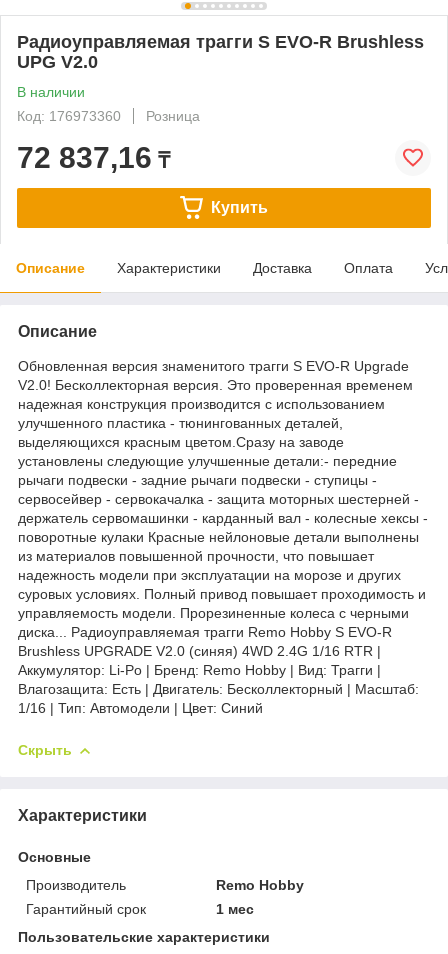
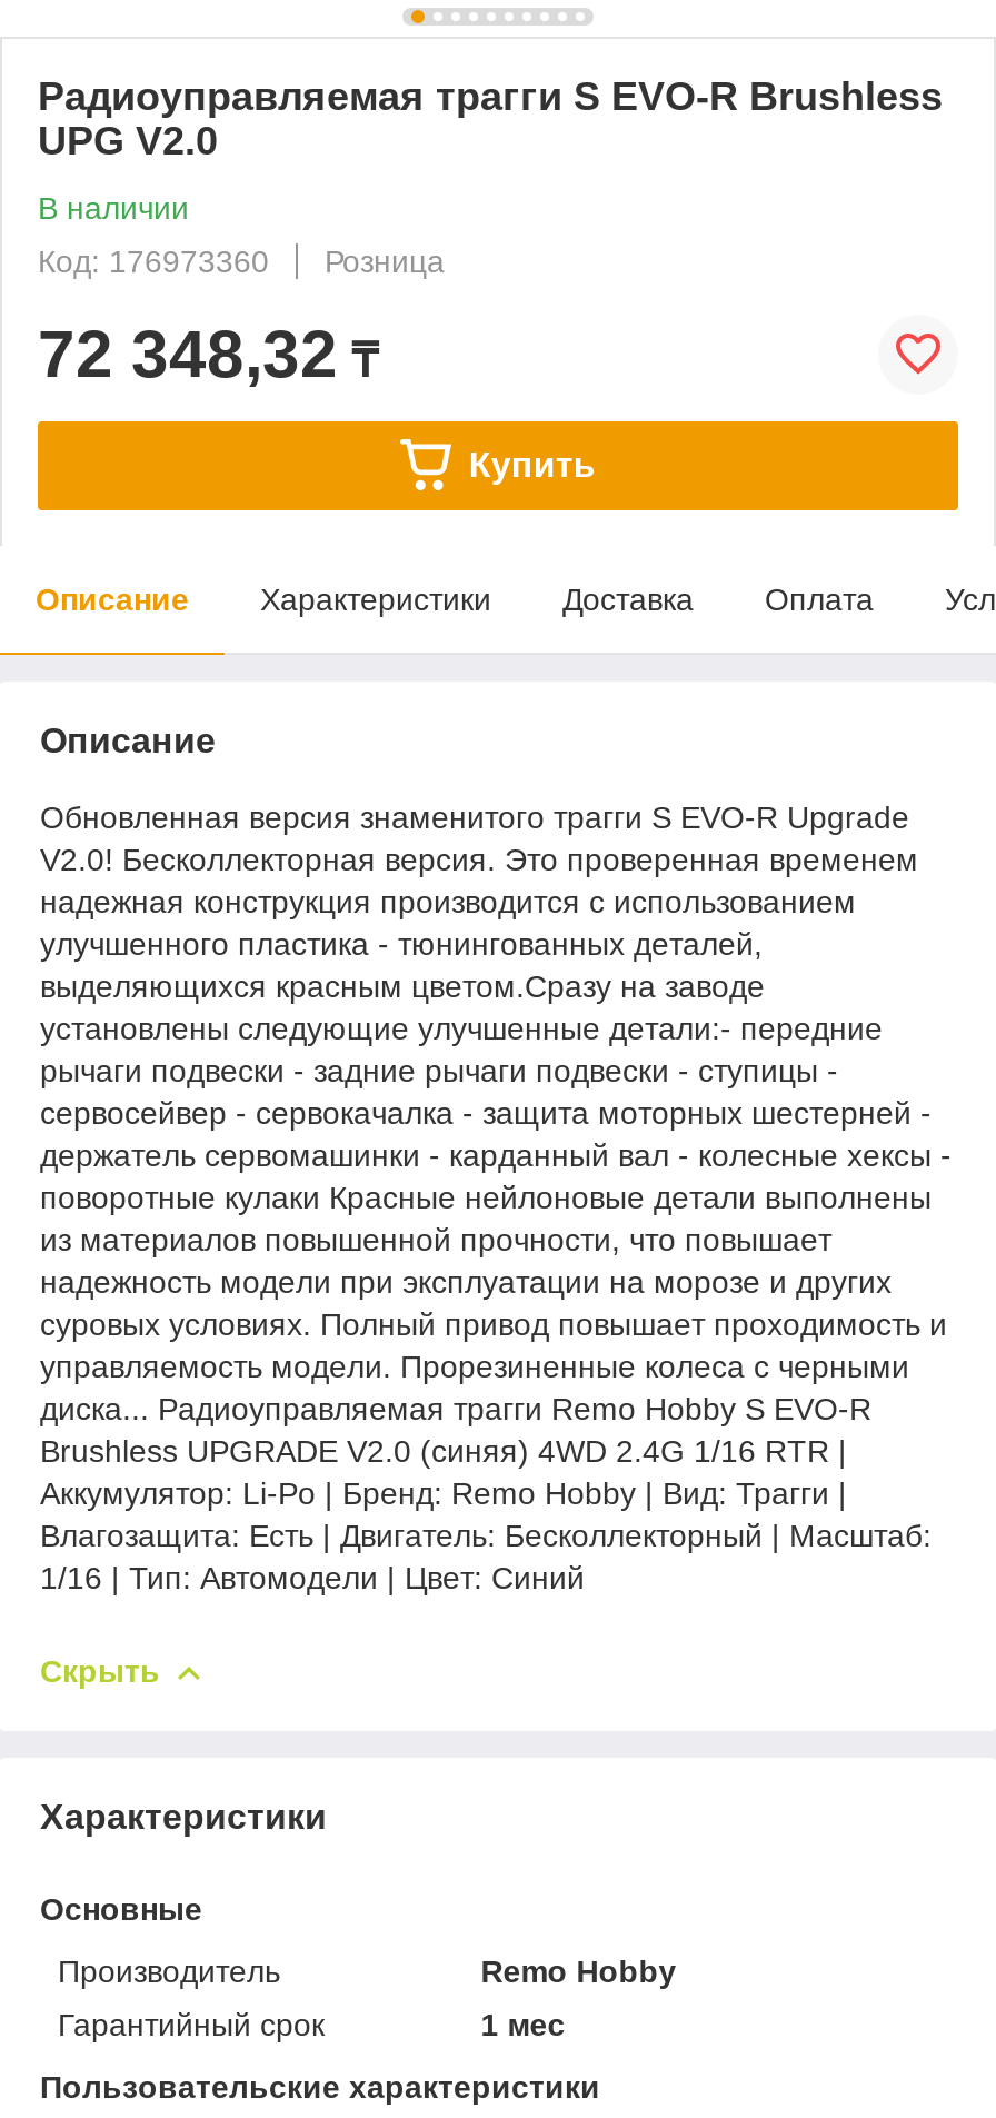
- 72 837,16 ₸
+ 72 348,32 ₸
